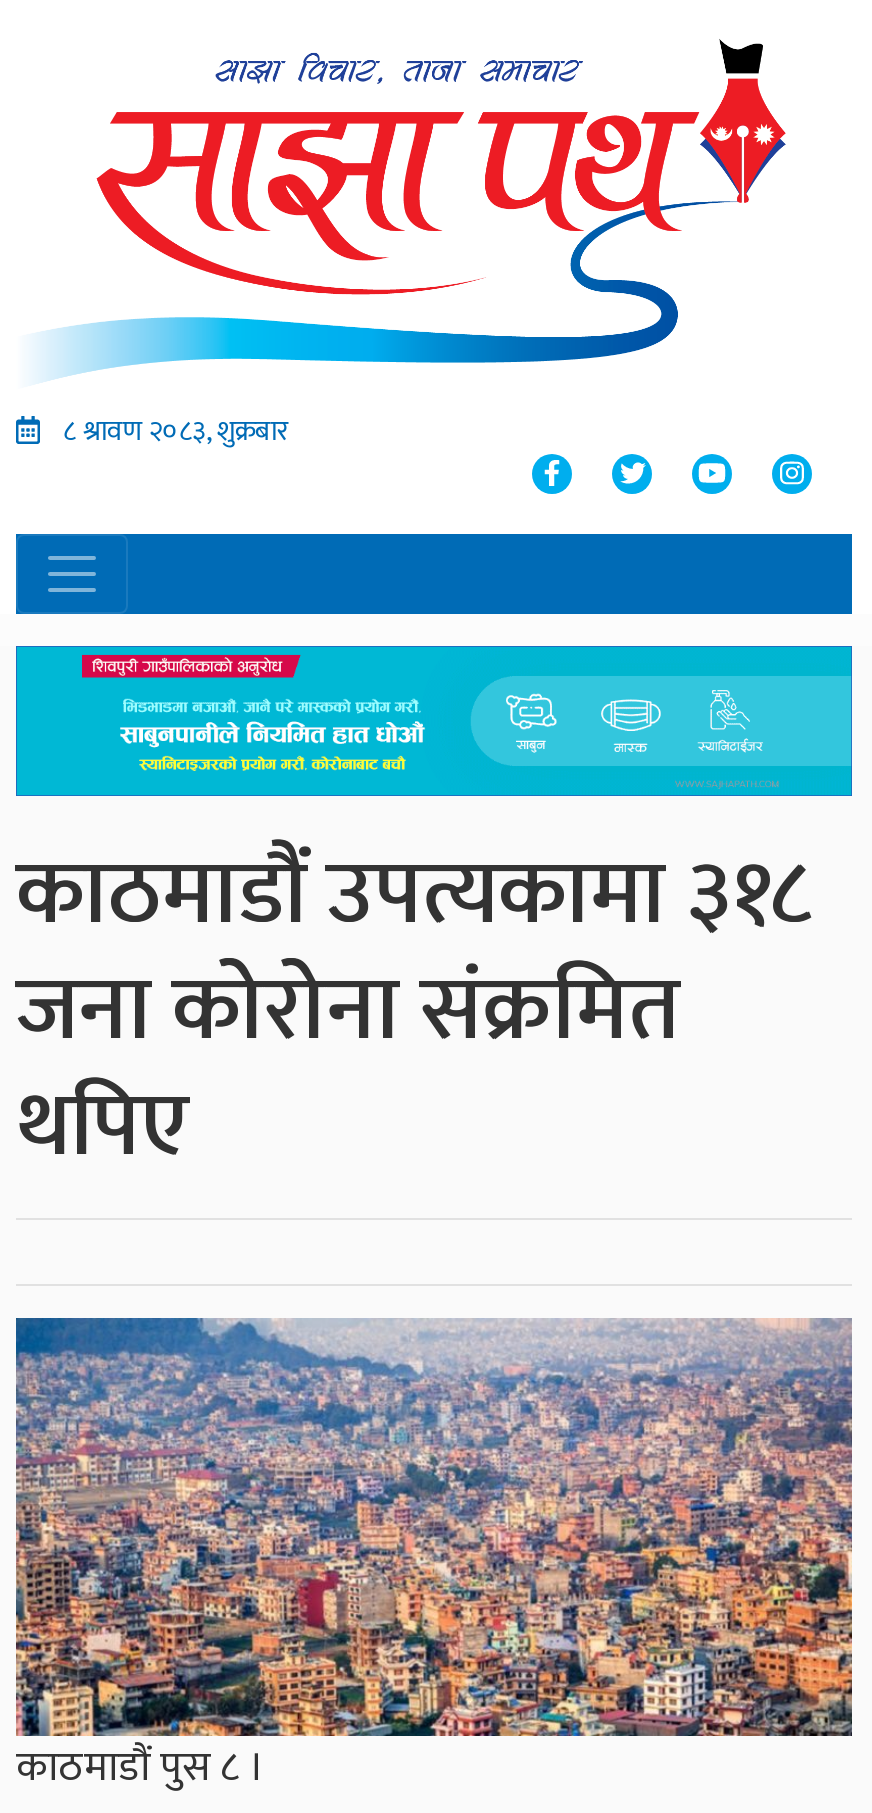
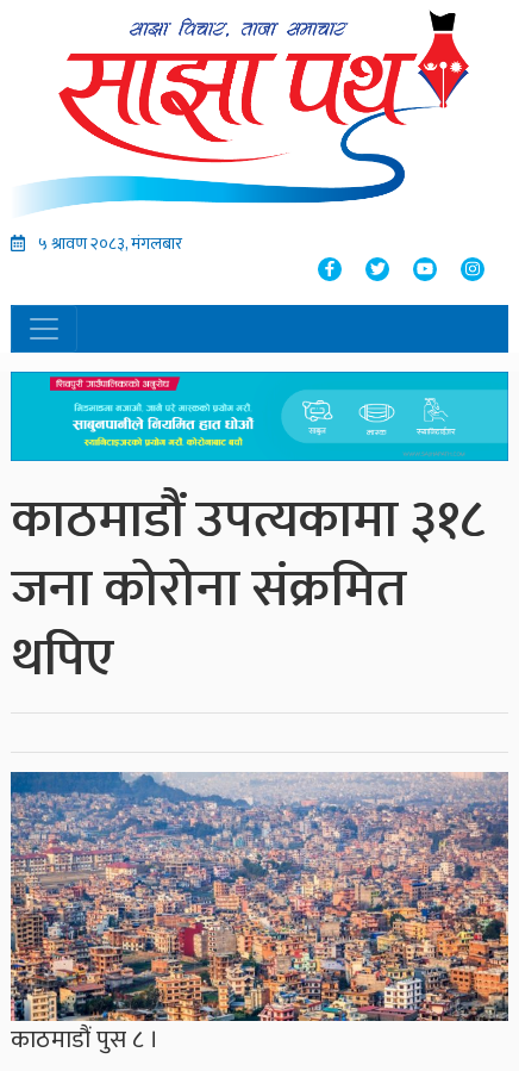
- ८ श्रावण २०८३, शुक्रबार
+ ५ श्रावण २०८३, मंगलबार
